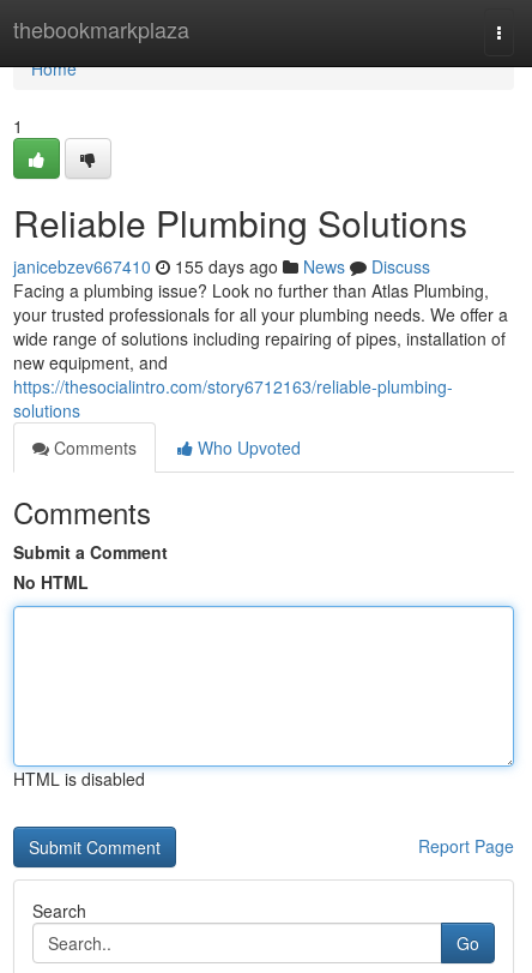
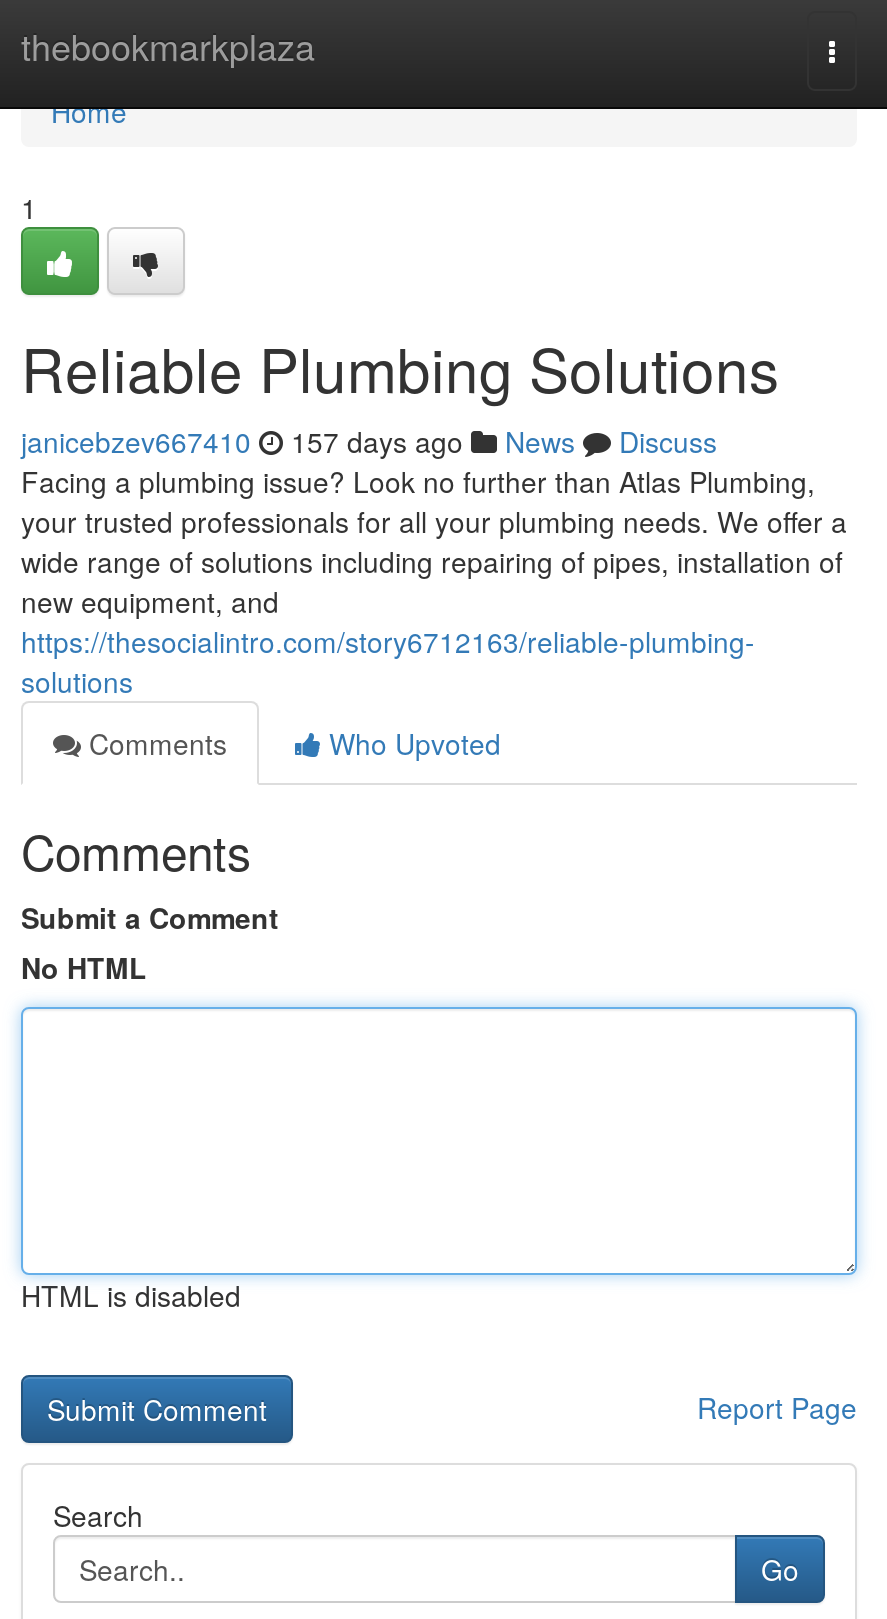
- janicebzev667410 155 days ago News Discuss
+ janicebzev667410 157 days ago News Discuss
